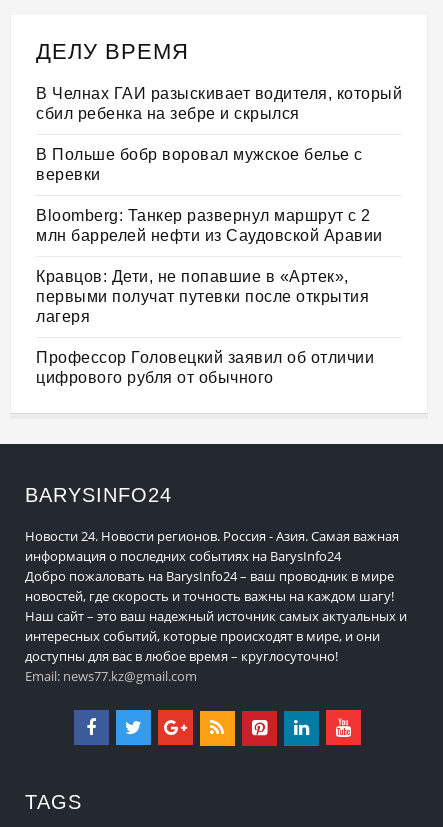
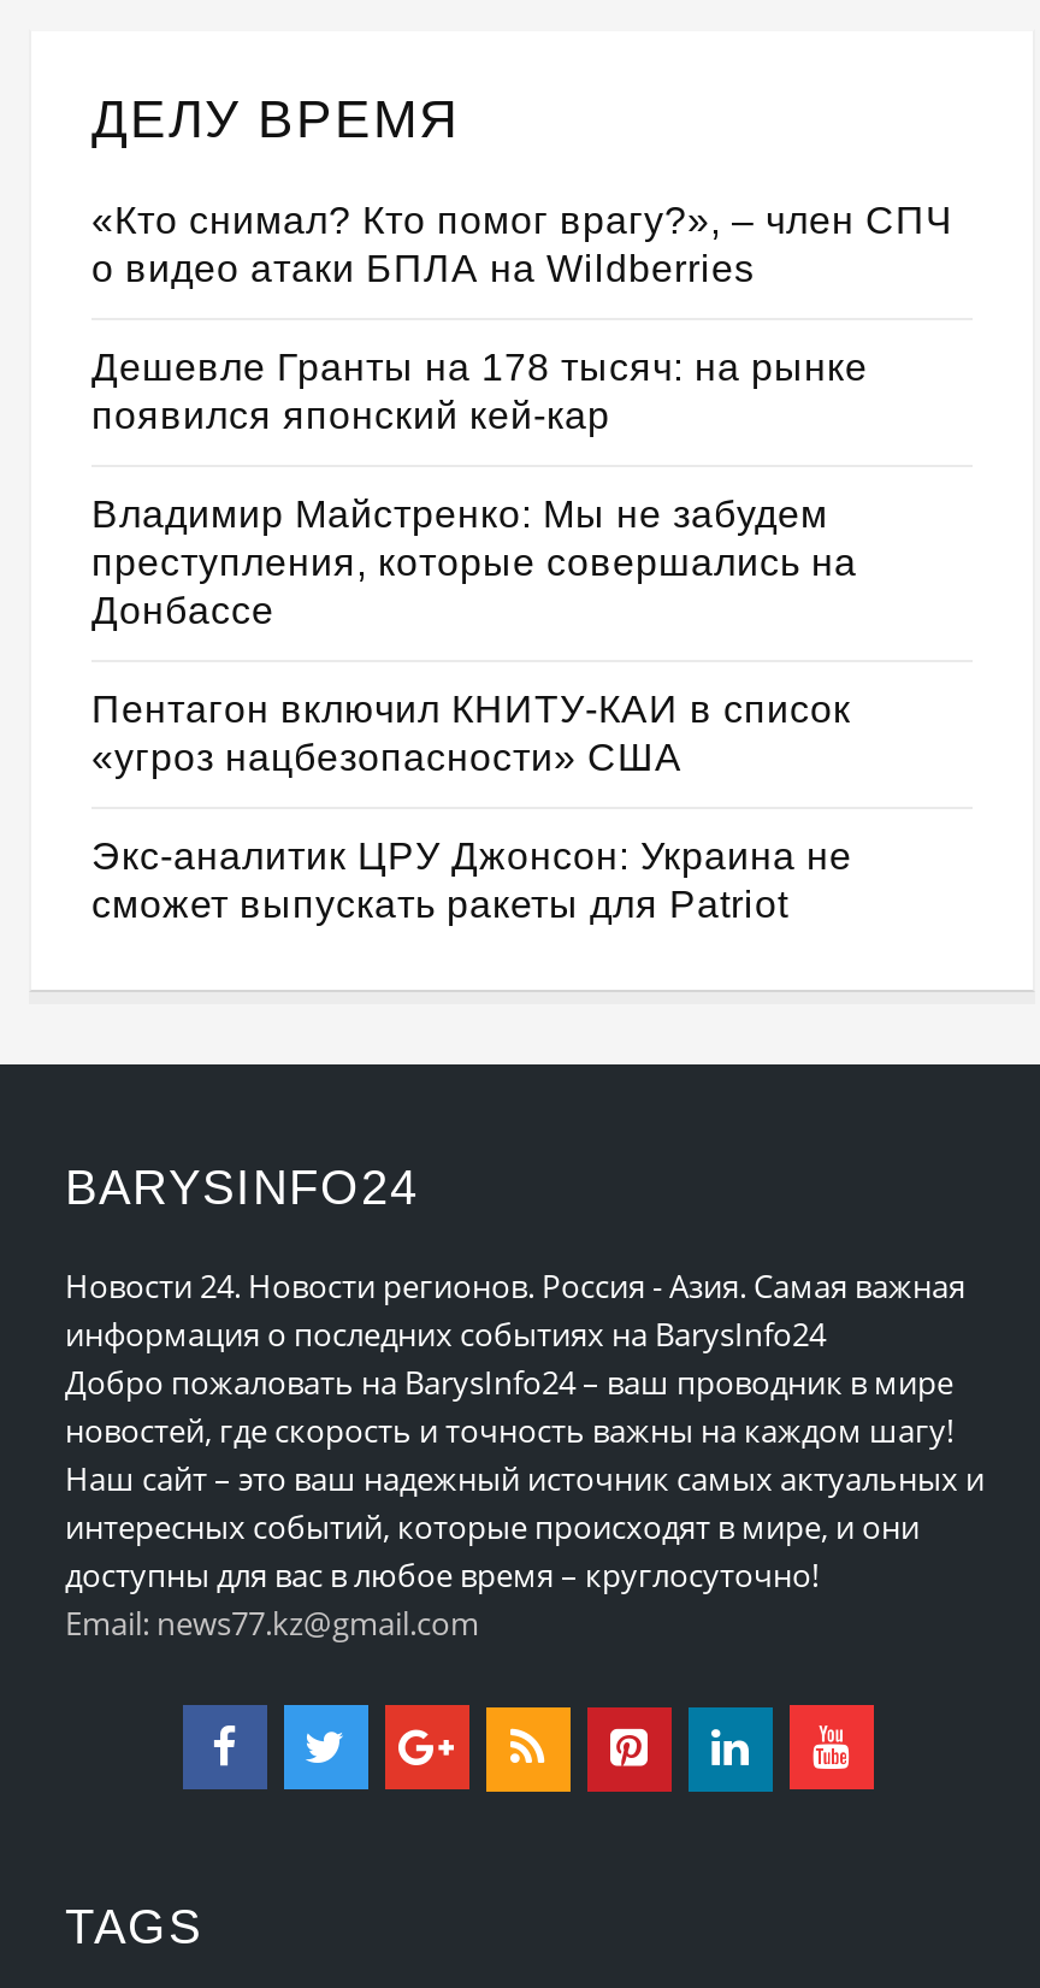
- В Челнах ГАИ разыскивает водителя, который
- сбил ребенка на зебре и скрылся
+ «Кто снимал? Кто помог врагу?», – член СПЧ
+ о видео атаки БПЛА на Wildberries

- В Польше бобр воровал мужское белье с
- веревки
+ Дешевле Гранты на 178 тысяч: на рынке
+ появился японский кей-кар

- Bloomberg: Танкер развернул маршрут с 2
- млн баррелей нефти из Саудовской Аравии
+ Владимир Майстренко: Мы не забудем
+ преступления, которые совершались на
+ Донбассе

- Кравцов: Дети, не попавшие в «Артек»,
- первыми получат путевки после открытия
- лагеря
+ Пентагон включил КНИТУ-КАИ в список
+ «угроз нацбезопасности» США

- Профессор Головецкий заявил об отличии
- цифрового рубля от обычного
+ Экс-аналитик ЦРУ Джонсон: Украина не
+ сможет выпускать ракеты для Patriot
